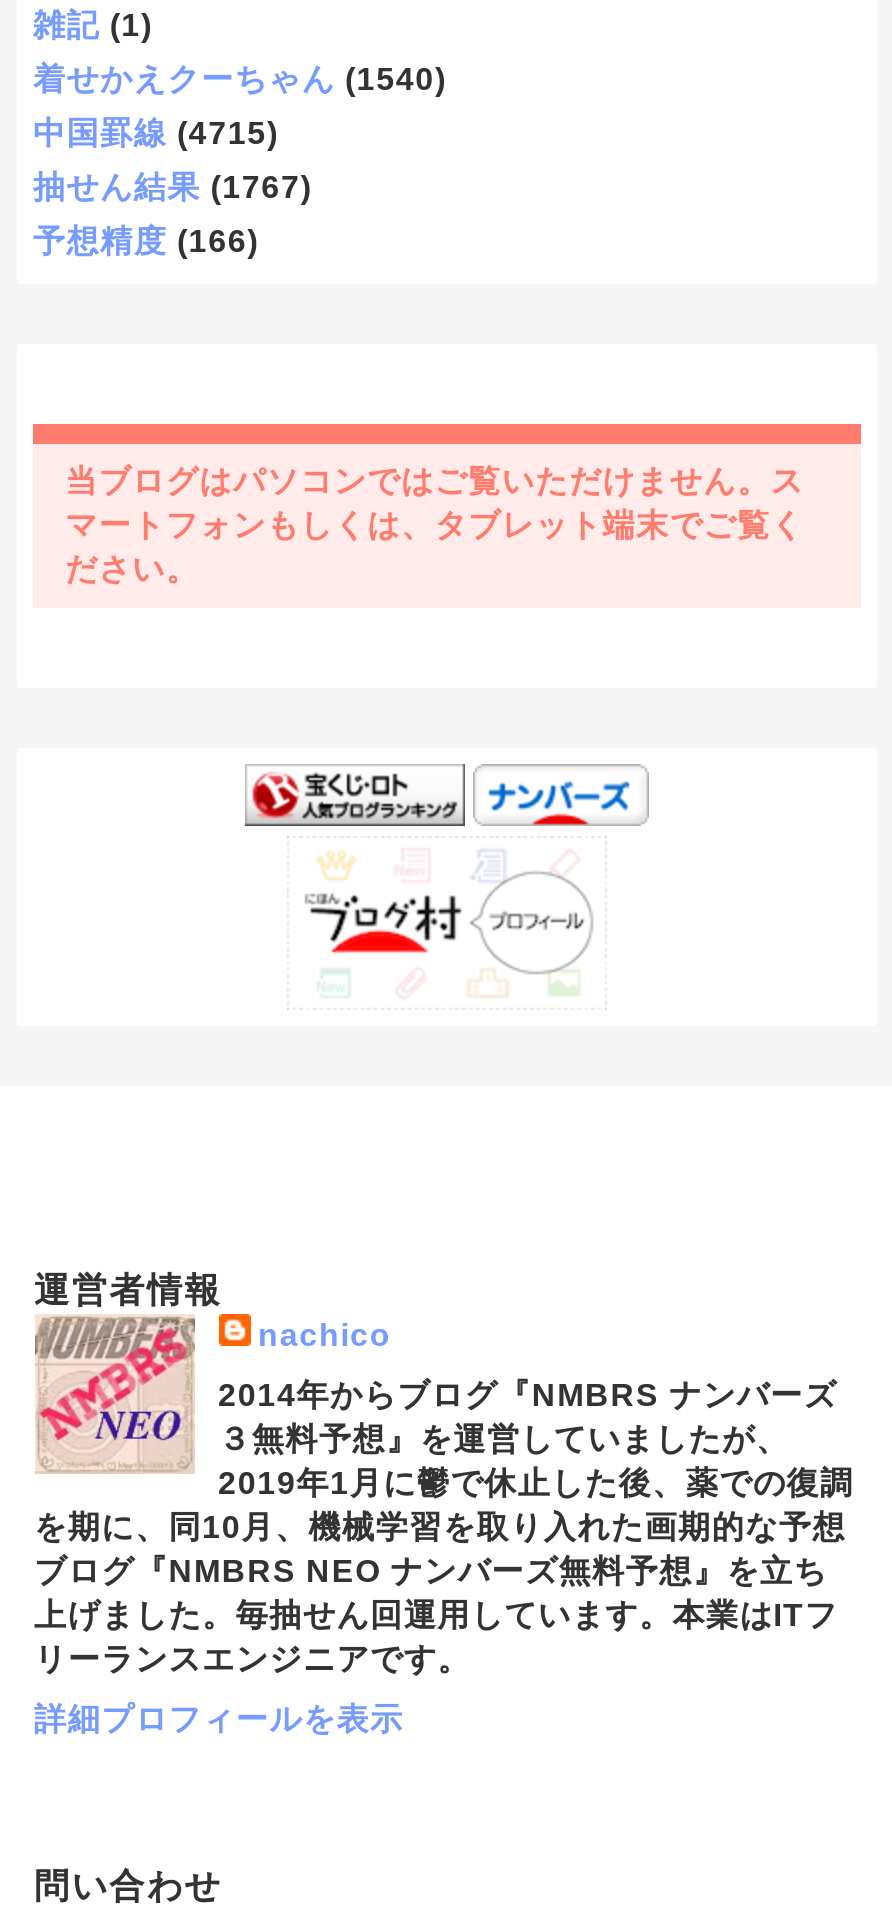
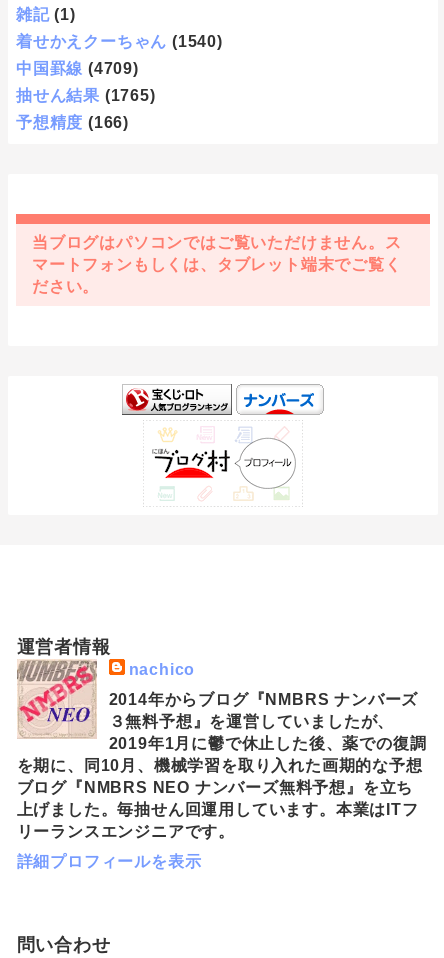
- 中国罫線 (4715)
+ 中国罫線 (4709)

- 抽せん結果 (1767)
+ 抽せん結果 (1765)
